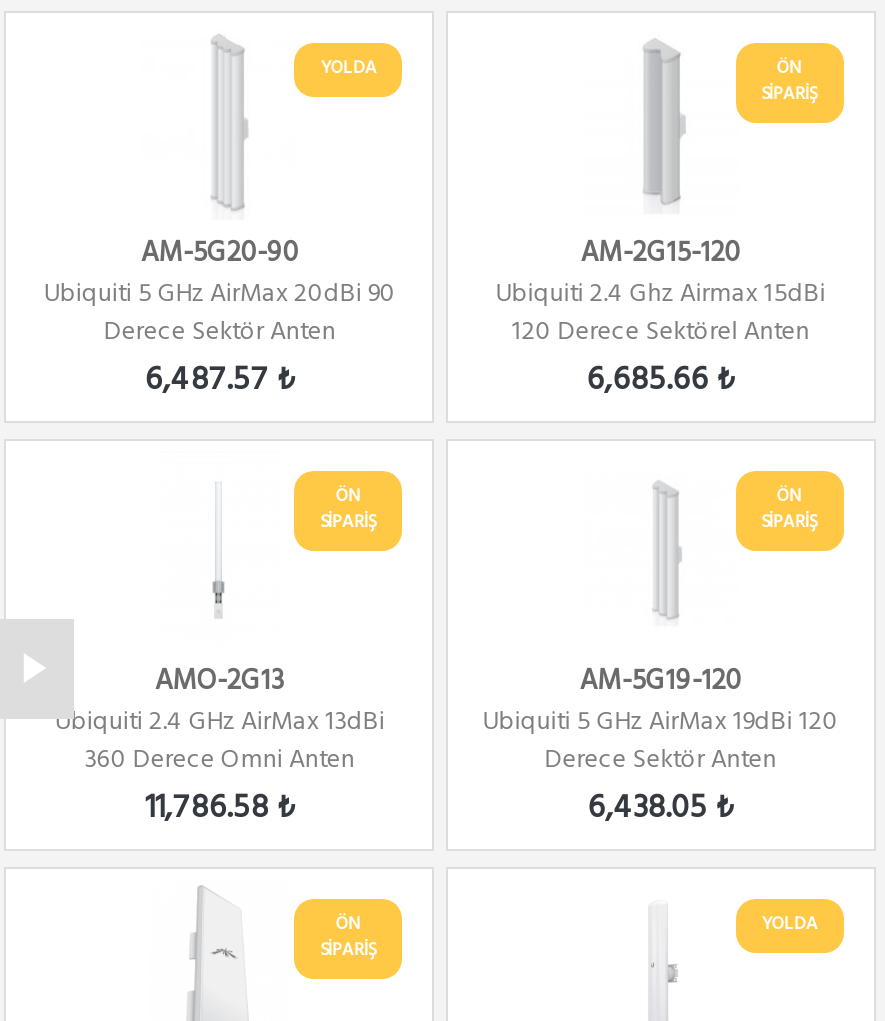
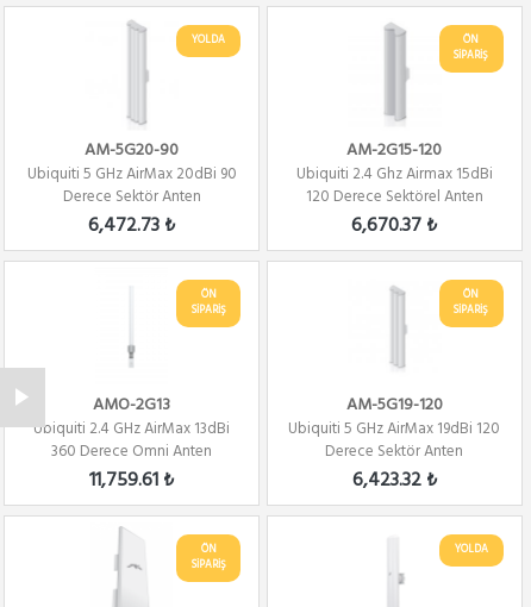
- 6,487.57 ₺
+ 6,472.73 ₺

- 6,685.66 ₺
+ 6,670.37 ₺

- 11,786.58 ₺
+ 11,759.61 ₺

- 6,438.05 ₺
+ 6,423.32 ₺
